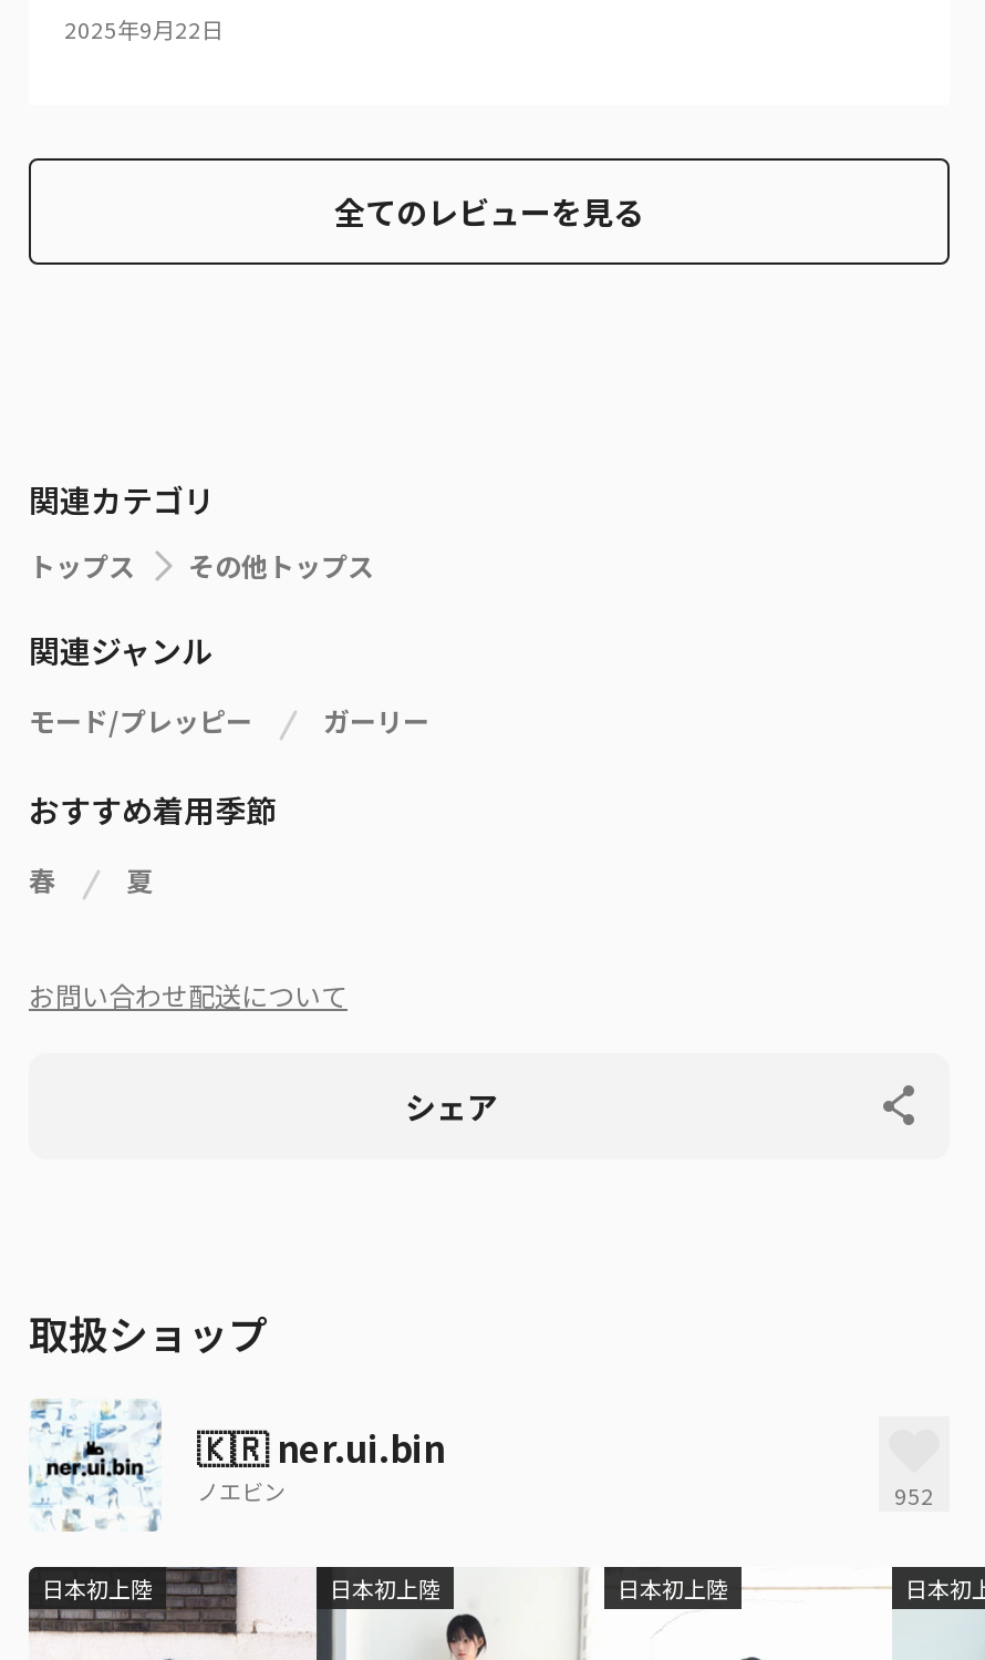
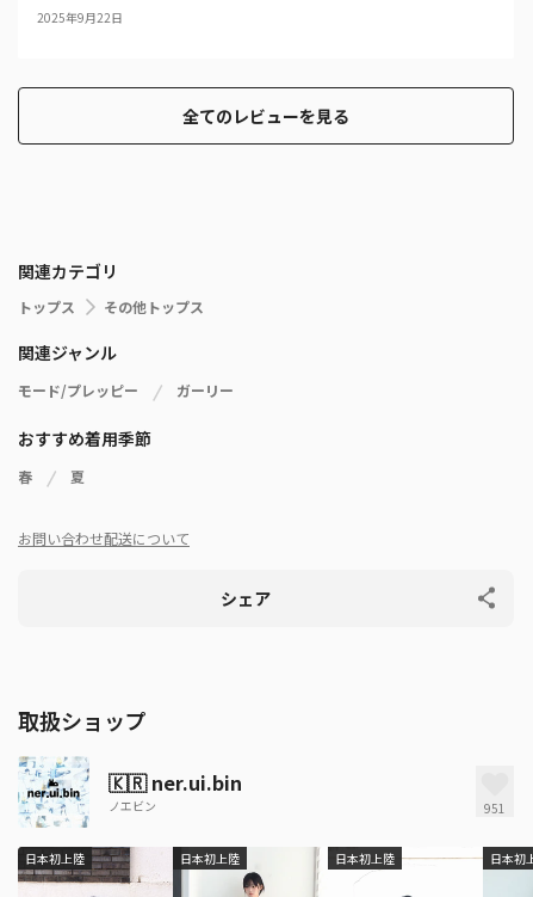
- 952
+ 951
